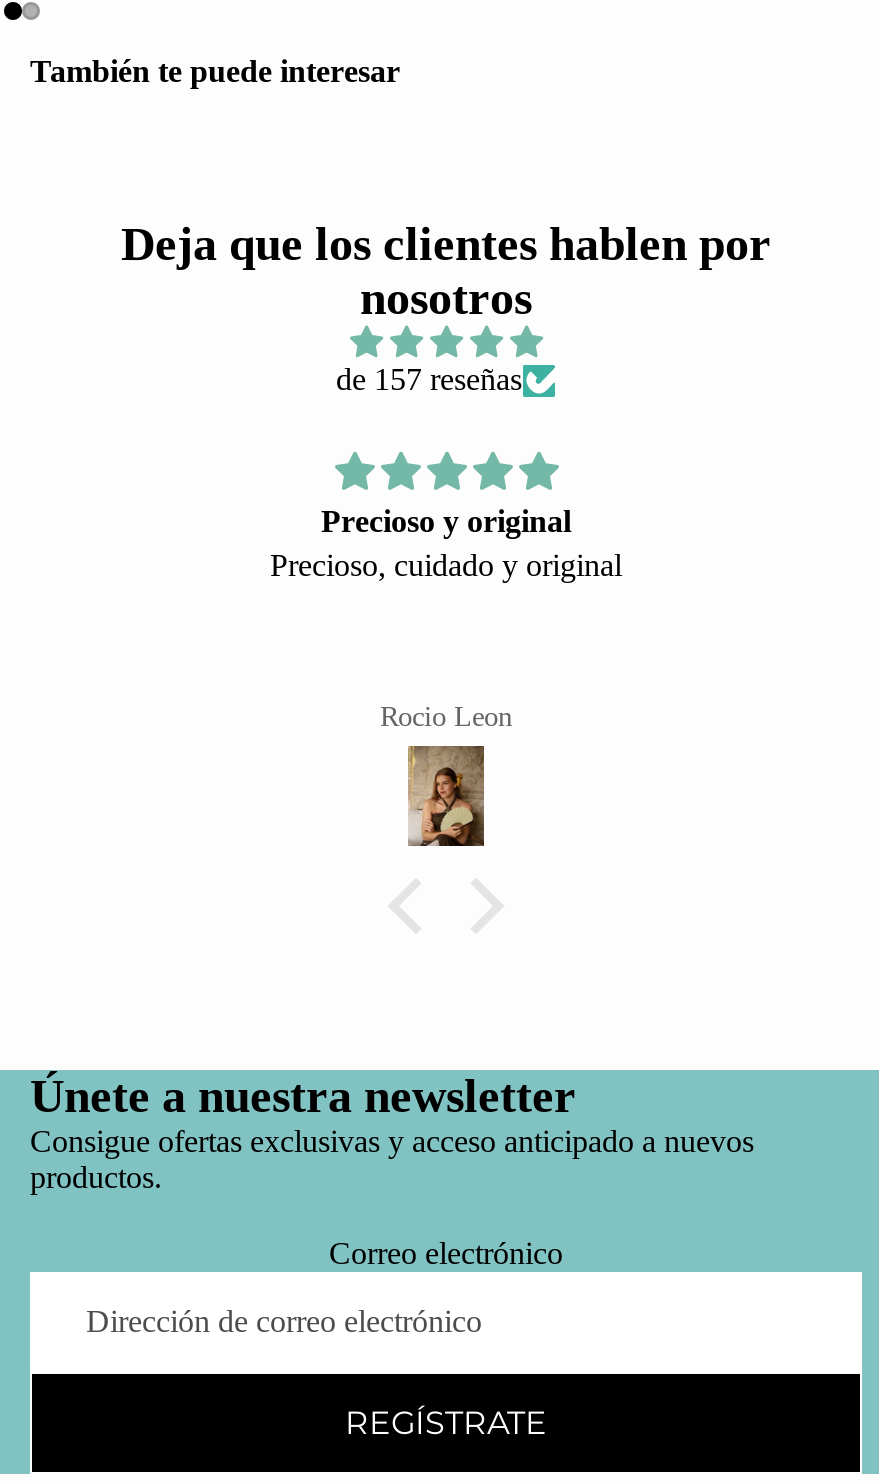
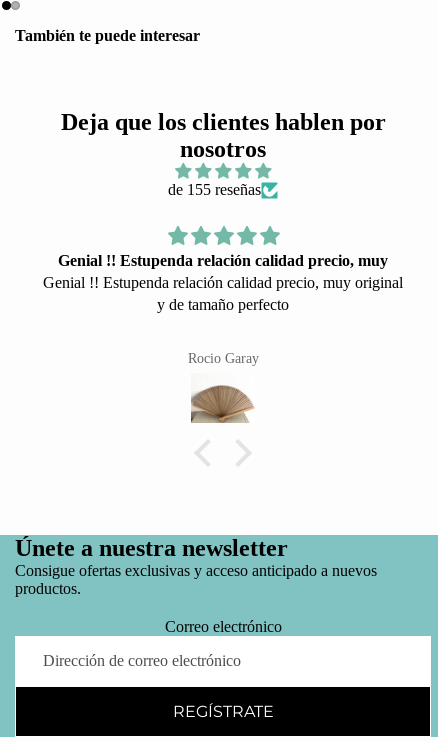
- de 157 reseñas
+ de 155 reseñas

- Precioso y original
- Precioso, cuidado y original
+ Genial !! Estupenda relación calidad precio, muy
+ Genial !! Estupenda relación calidad precio, muy original
+ y de tamaño perfecto

- Rocio Leon
+ Rocio Garay

- [image]
+ [image]
